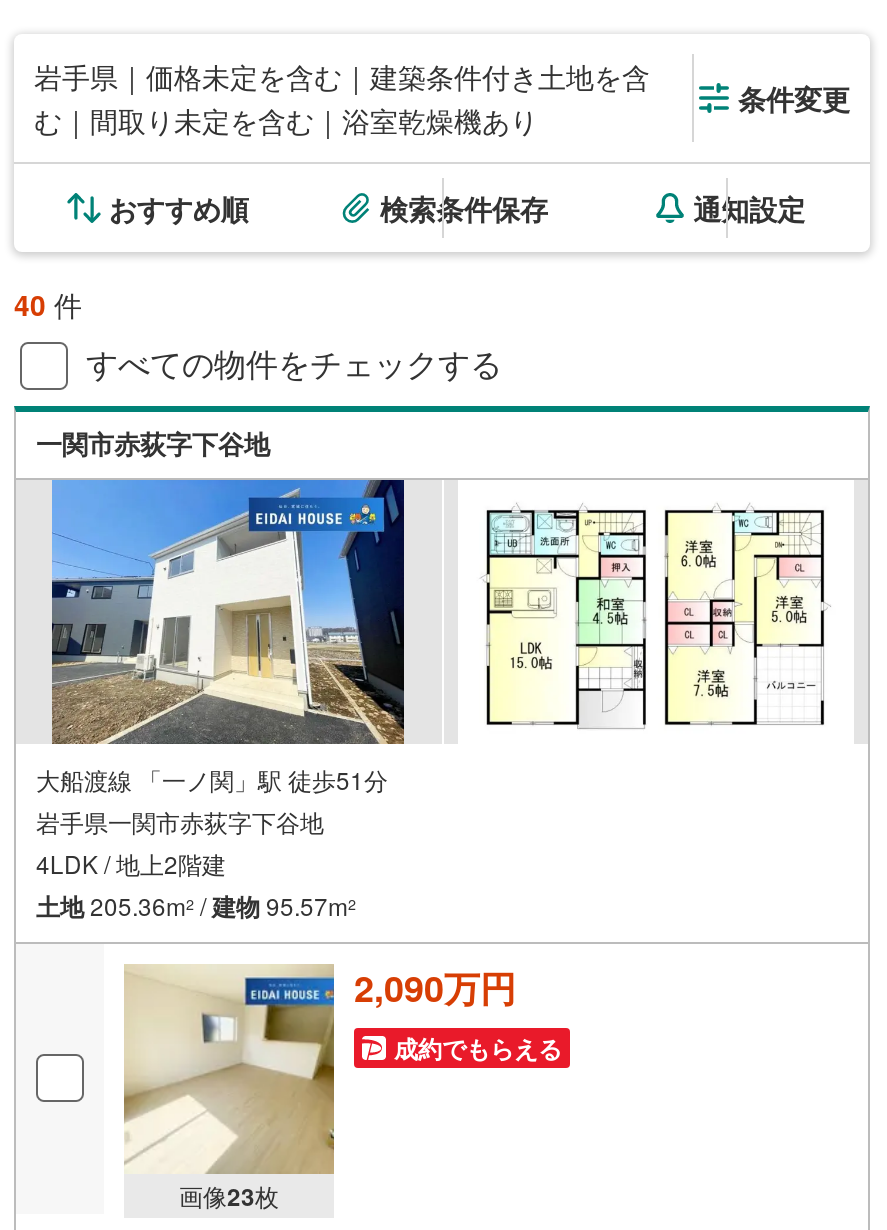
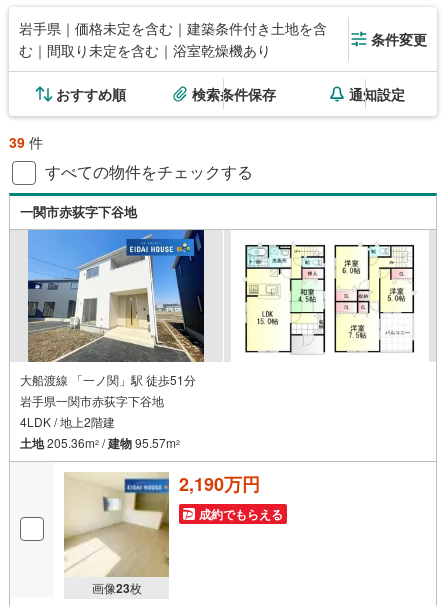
- 40件
+ 39件

- 2,090万円
+ 2,190万円
